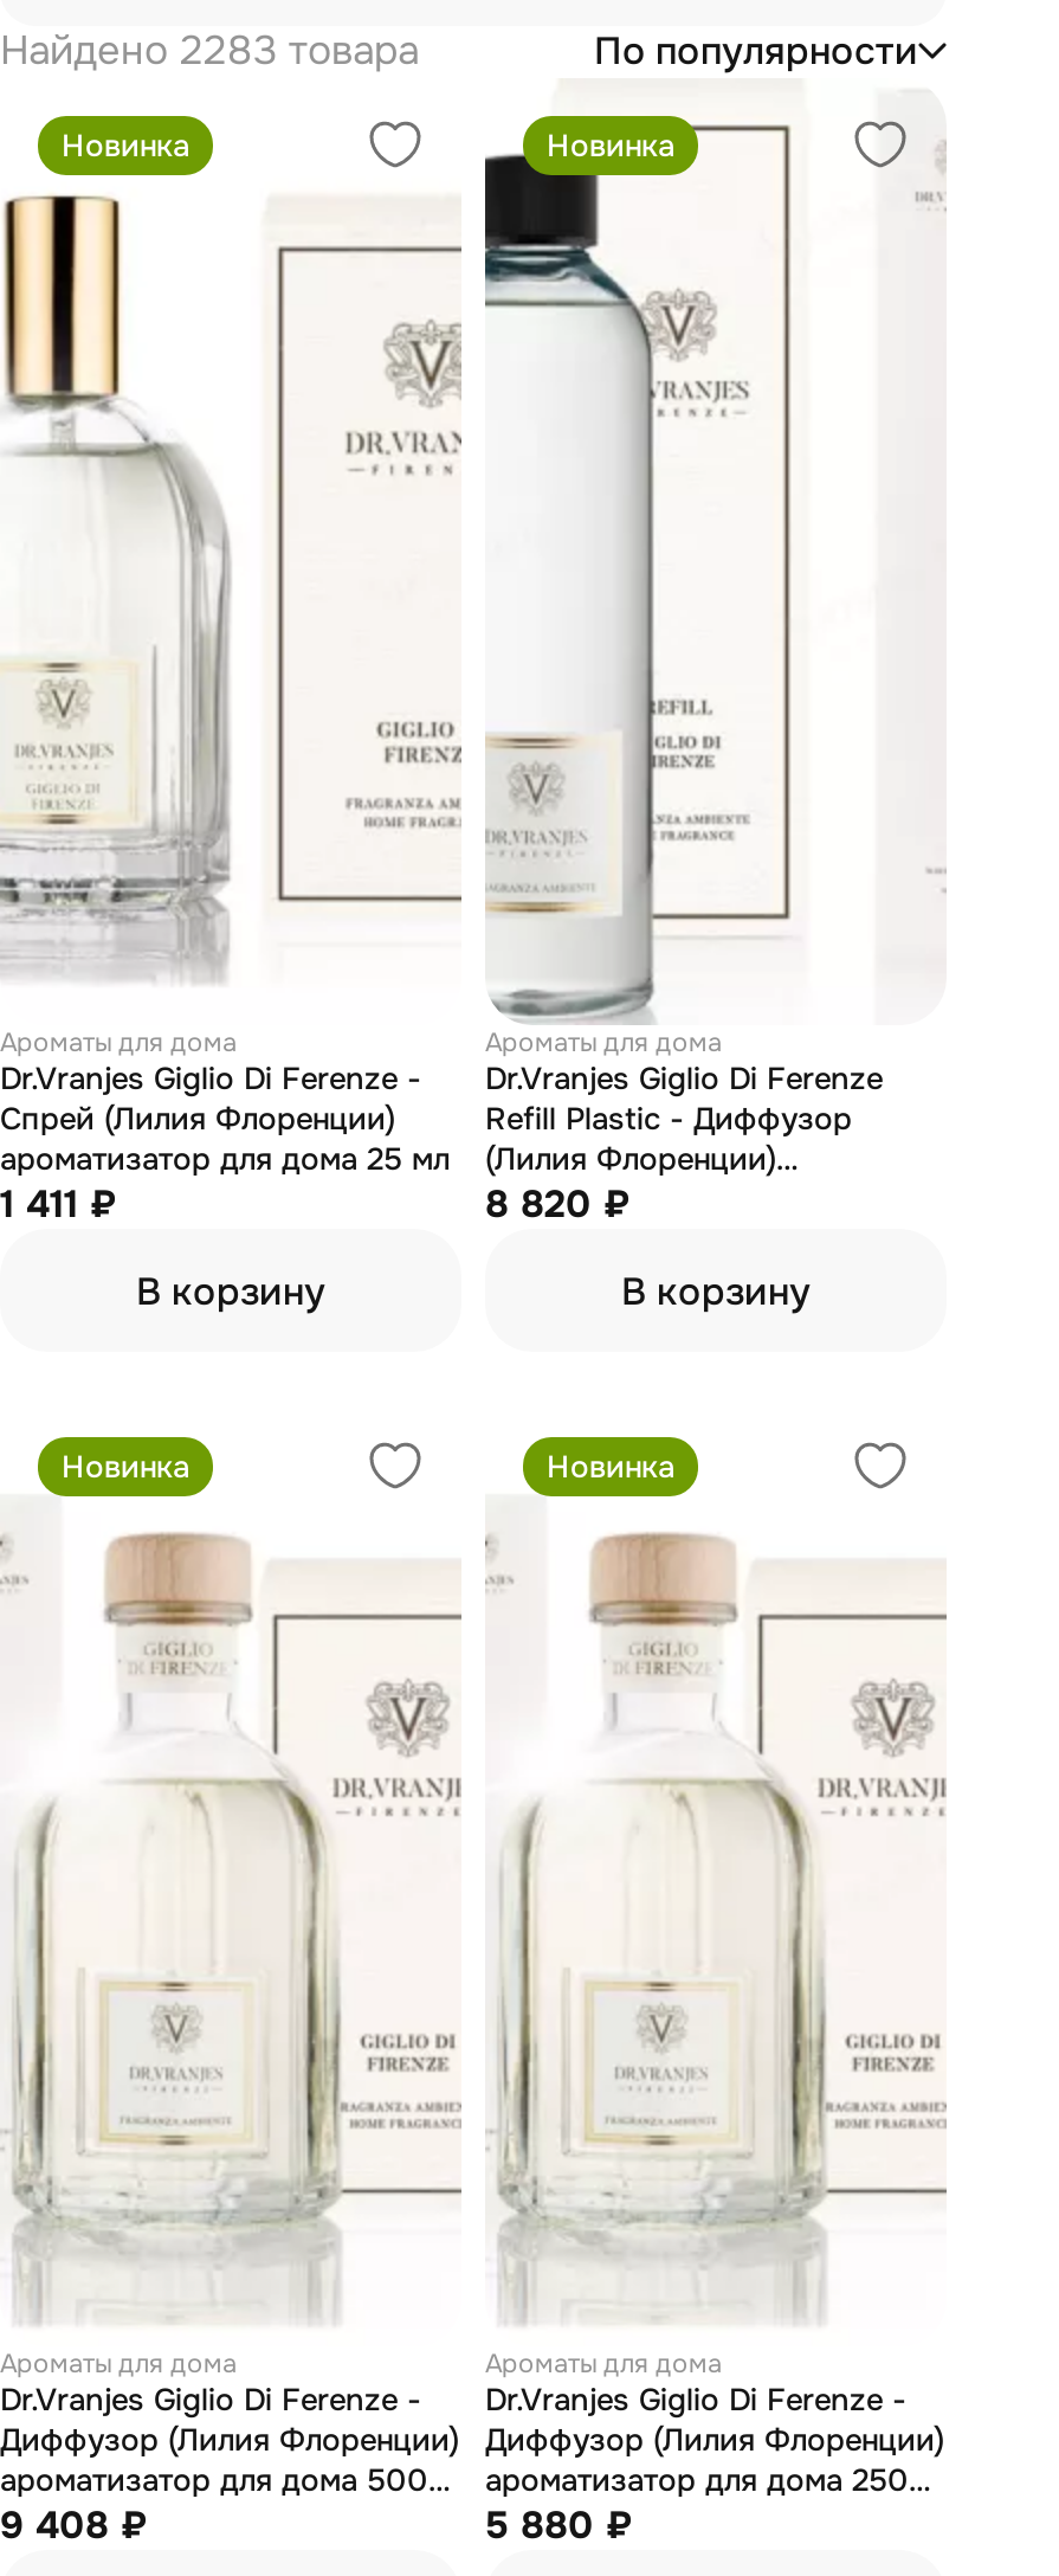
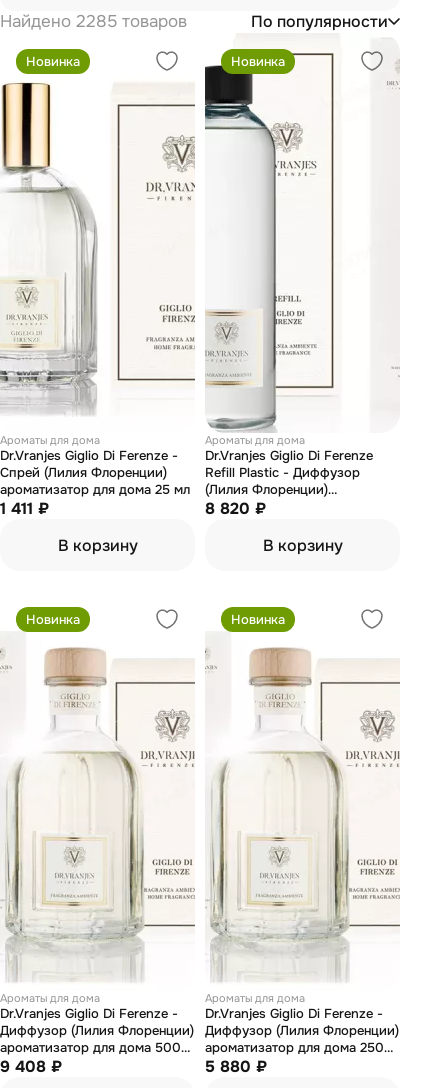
- Найдено 2283 товара
+ Найдено 2285 товаров
